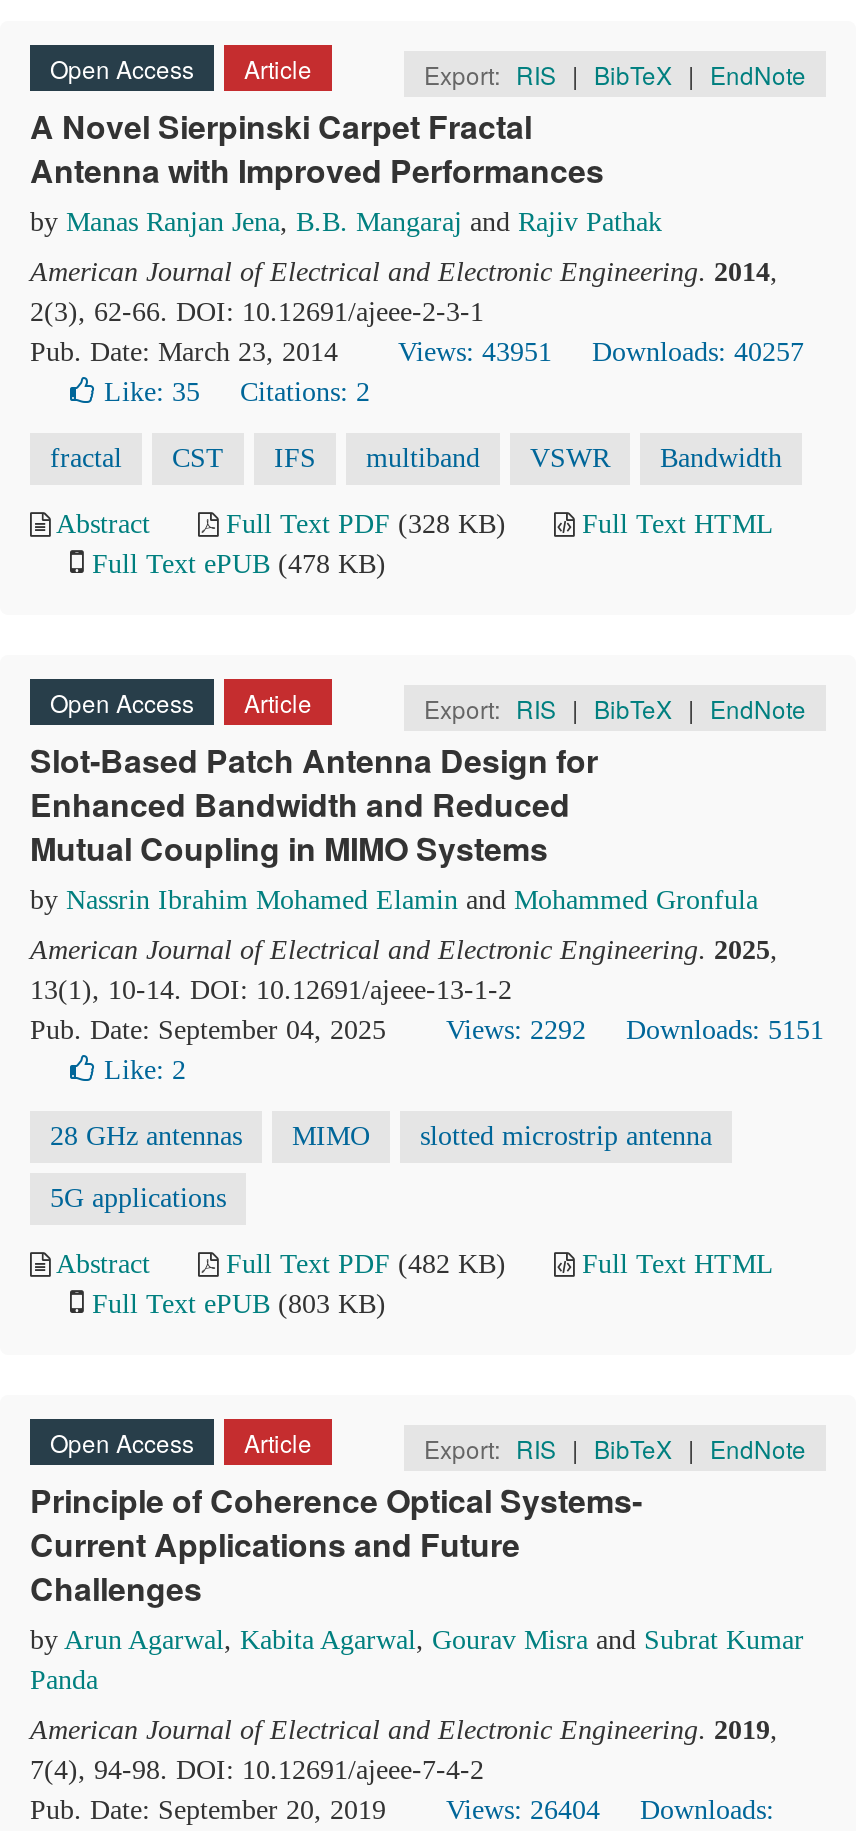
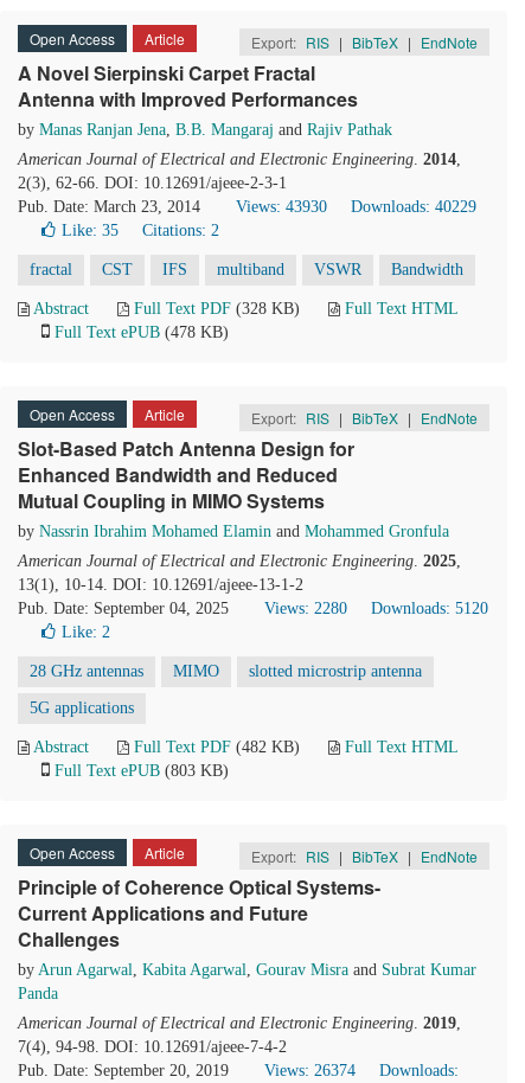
- Views: 43951
+ Views: 43930

- Downloads: 40257
+ Downloads: 40229

- Views: 2292
+ Views: 2280

- Downloads: 5151
+ Downloads: 5120

- Pub. Date: September 20, 2019 Views: 26404 Downloads:
+ Pub. Date: September 20, 2019 Views: 26374 Downloads:
